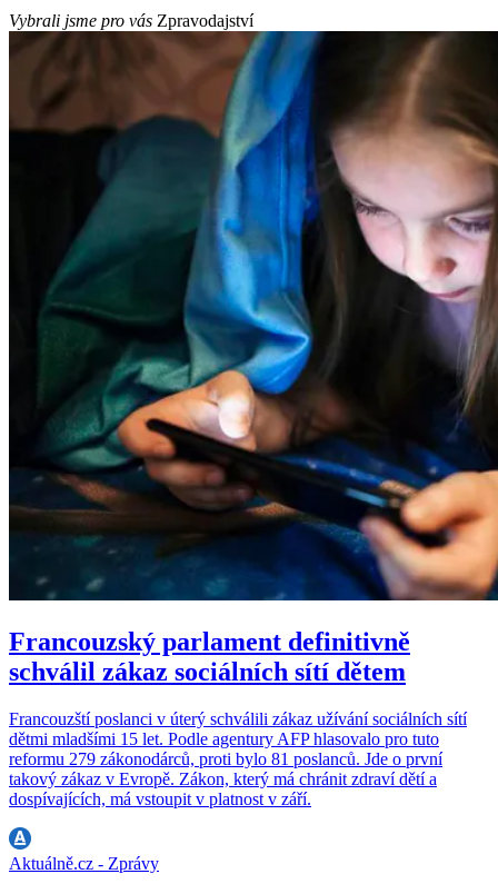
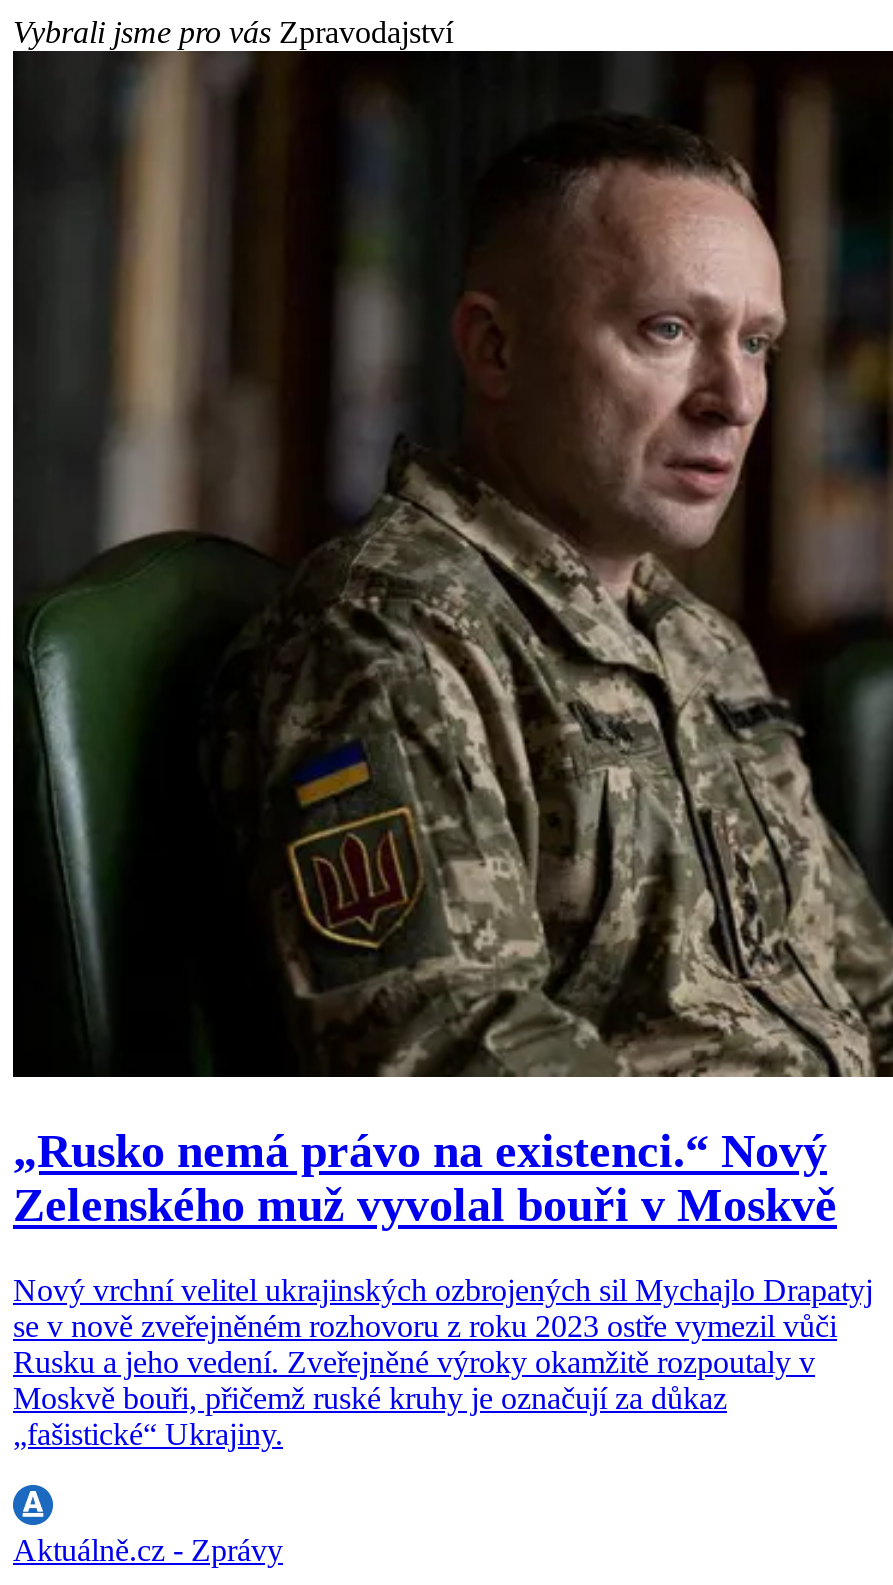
- [image]
- Francouzský parlament definitivně
- schválil zákaz sociálních sítí dětem
+ [image]
+ „Rusko nemá právo na existenci.“ Nový
+ Zelenského muž vyvolal bouři v Moskvě

- Francouzští poslanci v úterý schválili zákaz užívání sociálních sítí
- dětmi mladšími 15 let. Podle agentury AFP hlasovalo pro tuto
- reformu 279 zákonodárců, proti bylo 81 poslanců. Jde o první
- takový zákaz v Evropě. Zákon, který má chránit zdraví dětí a
- dospívajících, má vstoupit v platnost v září.
+ Nový vrchní velitel ukrajinských ozbrojených sil Mychajlo Drapatyj
+ se v nově zveřejněném rozhovoru z roku 2023 ostře vymezil vůči
+ Rusku a jeho vedení. Zveřejněné výroky okamžitě rozpoutaly v
+ Moskvě bouři, přičemž ruské kruhy je označují za důkaz
+ „fašistické“ Ukrajiny.
